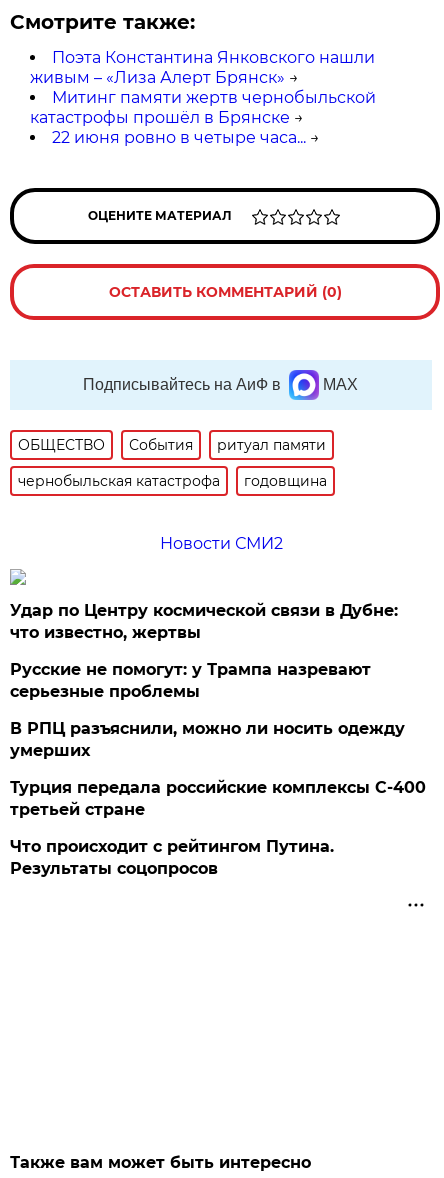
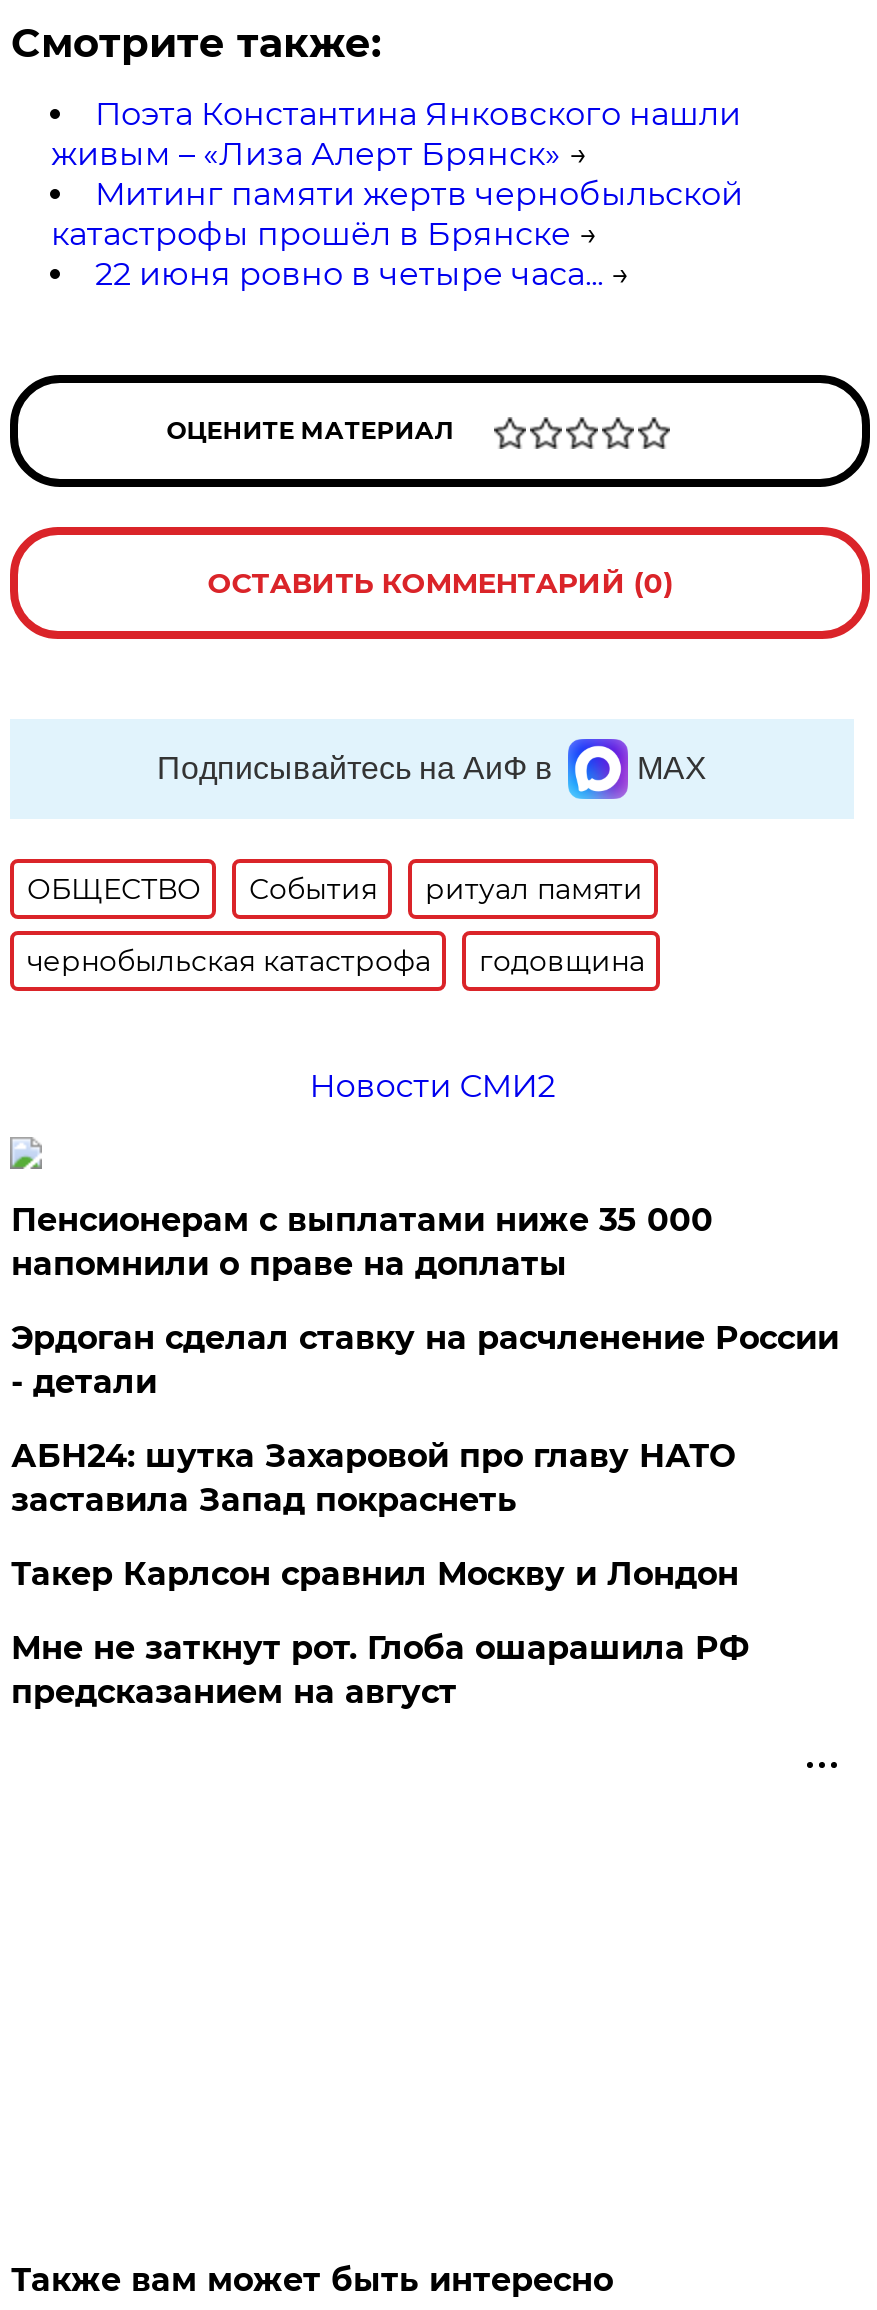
- Удар по Центру космической связи в Дубне:
- что известно, жертвы
+ Пенсионерам с выплатами ниже 35 000
+ напомнили о праве на доплаты

- Русские не помогут: у Трампа назревают
- серьезные проблемы
+ Эрдоган сделал ставку на расчленение России
+ - детали

- В РПЦ разъяснили, можно ли носить одежду
- умерших
+ АБН24: шутка Захаровой про главу НАТО
+ заставила Запад покраснеть

- Турция передала российские комплексы С-400
- третьей стране
+ Такер Карлсон сравнил Москву и Лондон

- Что происходит с рейтингом Путина.
- Результаты соцопросов
+ Мне не заткнут рот. Глоба ошарашила РФ
+ предсказанием на август
